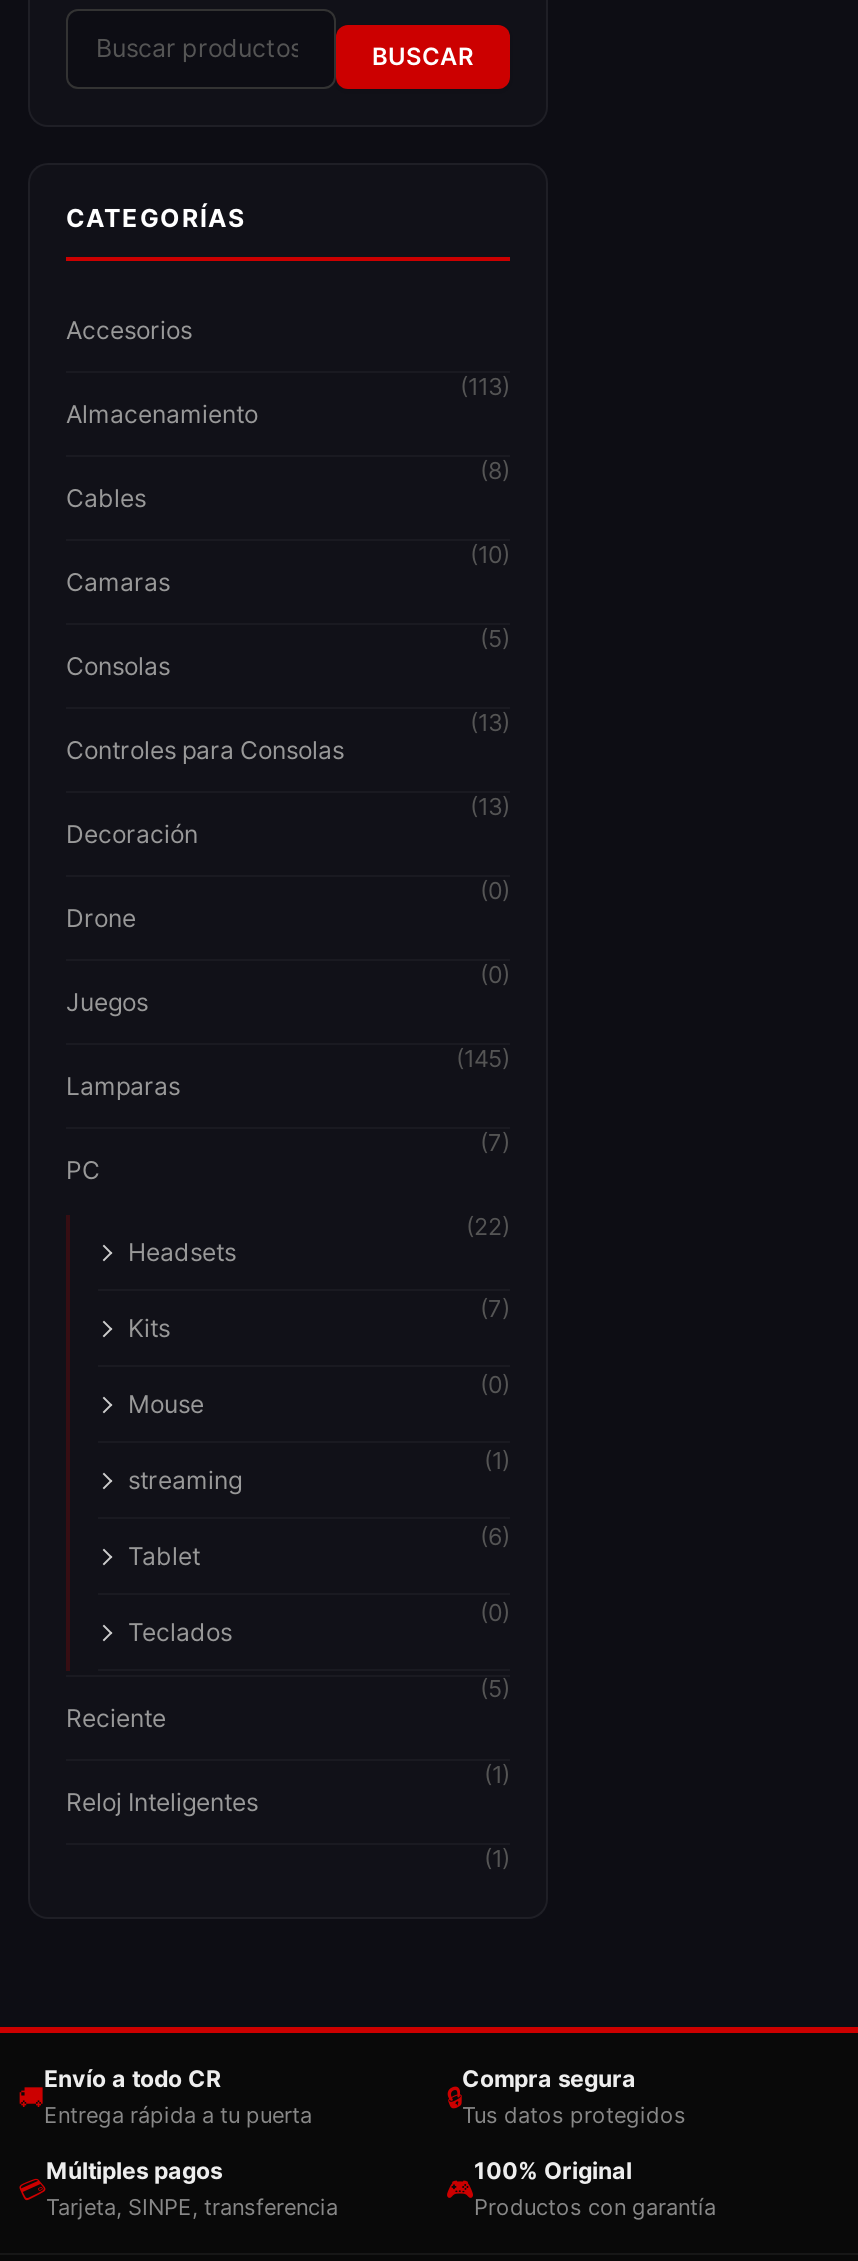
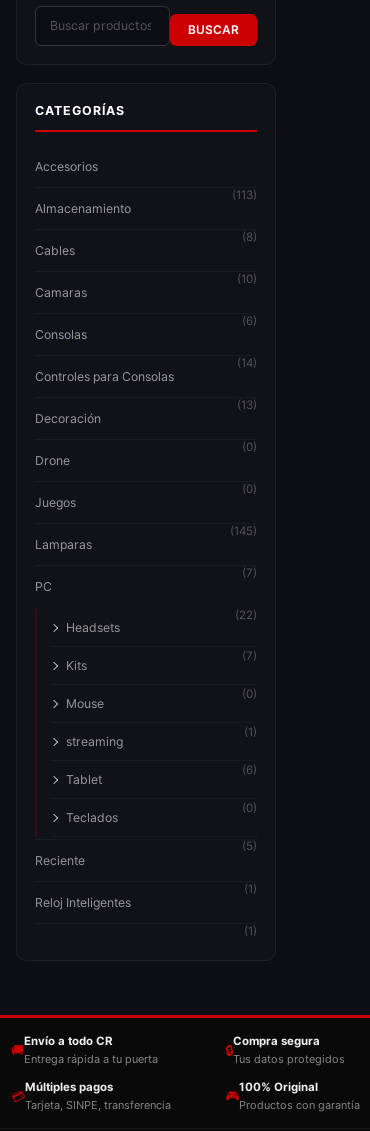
- (5)
+ (6)

- (13)
+ (14)
